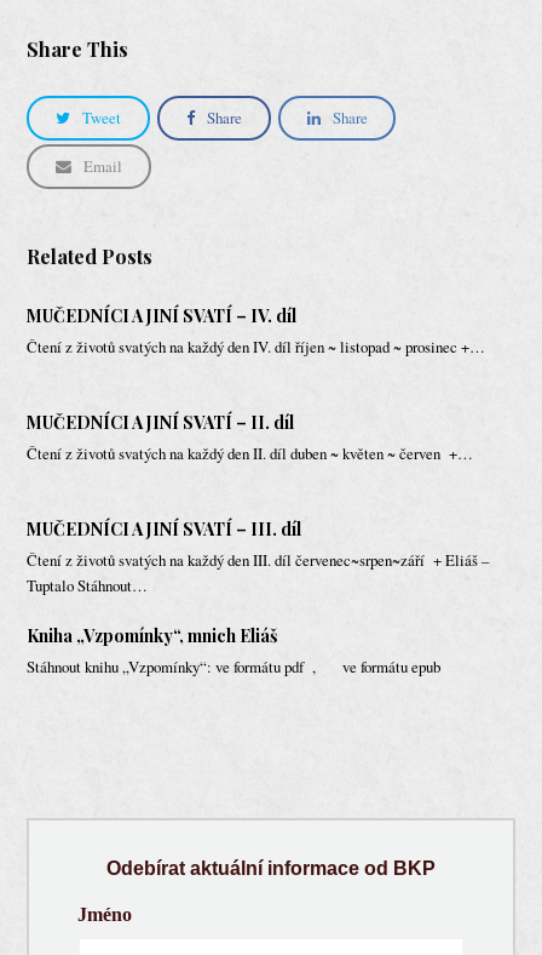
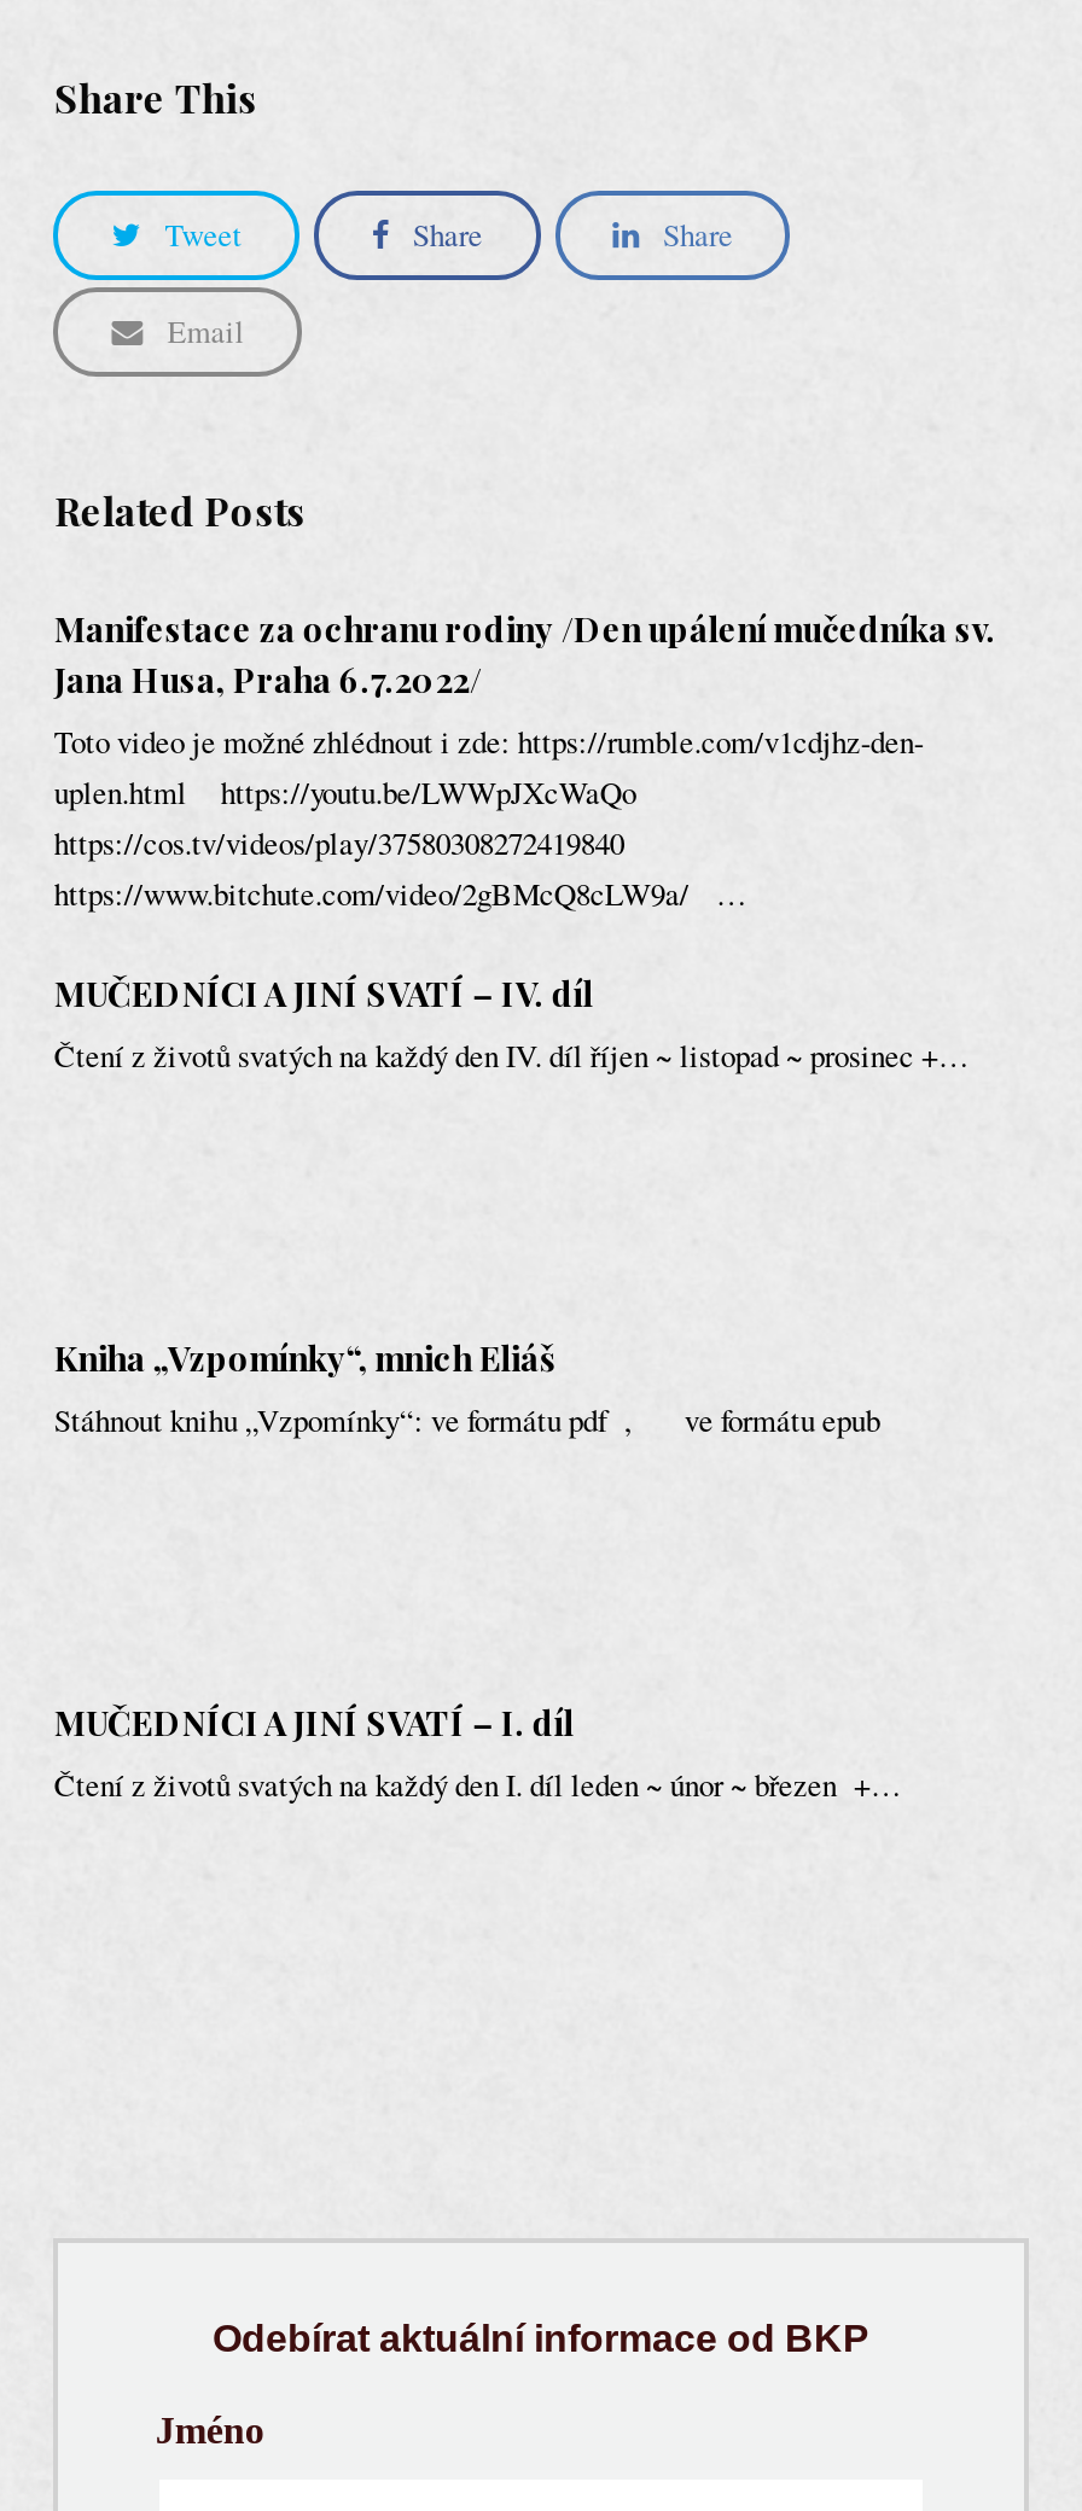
+ Manifestace za ochranu rodiny /Den upálení mučedníka sv.
+ Jana Husa, Praha 6.7.2022/
+ Toto video je možné zhlédnout i zde: https://rumble.com/v1cdjhz-den-
+ uplen.html https://youtu.be/LWWpJXcWaQo
+ https://cos.tv/videos/play/37580308272419840
+ https://www.bitchute.com/video/2gBMcQ8cLW9a/ …

- MUČEDNÍCI A JINÍ SVATÍ – II. díl
- Čtení z životů svatých na každý den II. díl duben ~ květen ~ červen +…
- MUČEDNÍCI A JINÍ SVATÍ – III. díl
- Čtení z životů svatých na každý den III. díl červenec~srpen~září + Eliáš –
- Tuptalo Stáhnout…

+ MUČEDNÍCI A JINÍ SVATÍ – I. díl
+ Čtení z životů svatých na každý den I. díl leden ~ únor ~ březen +…
